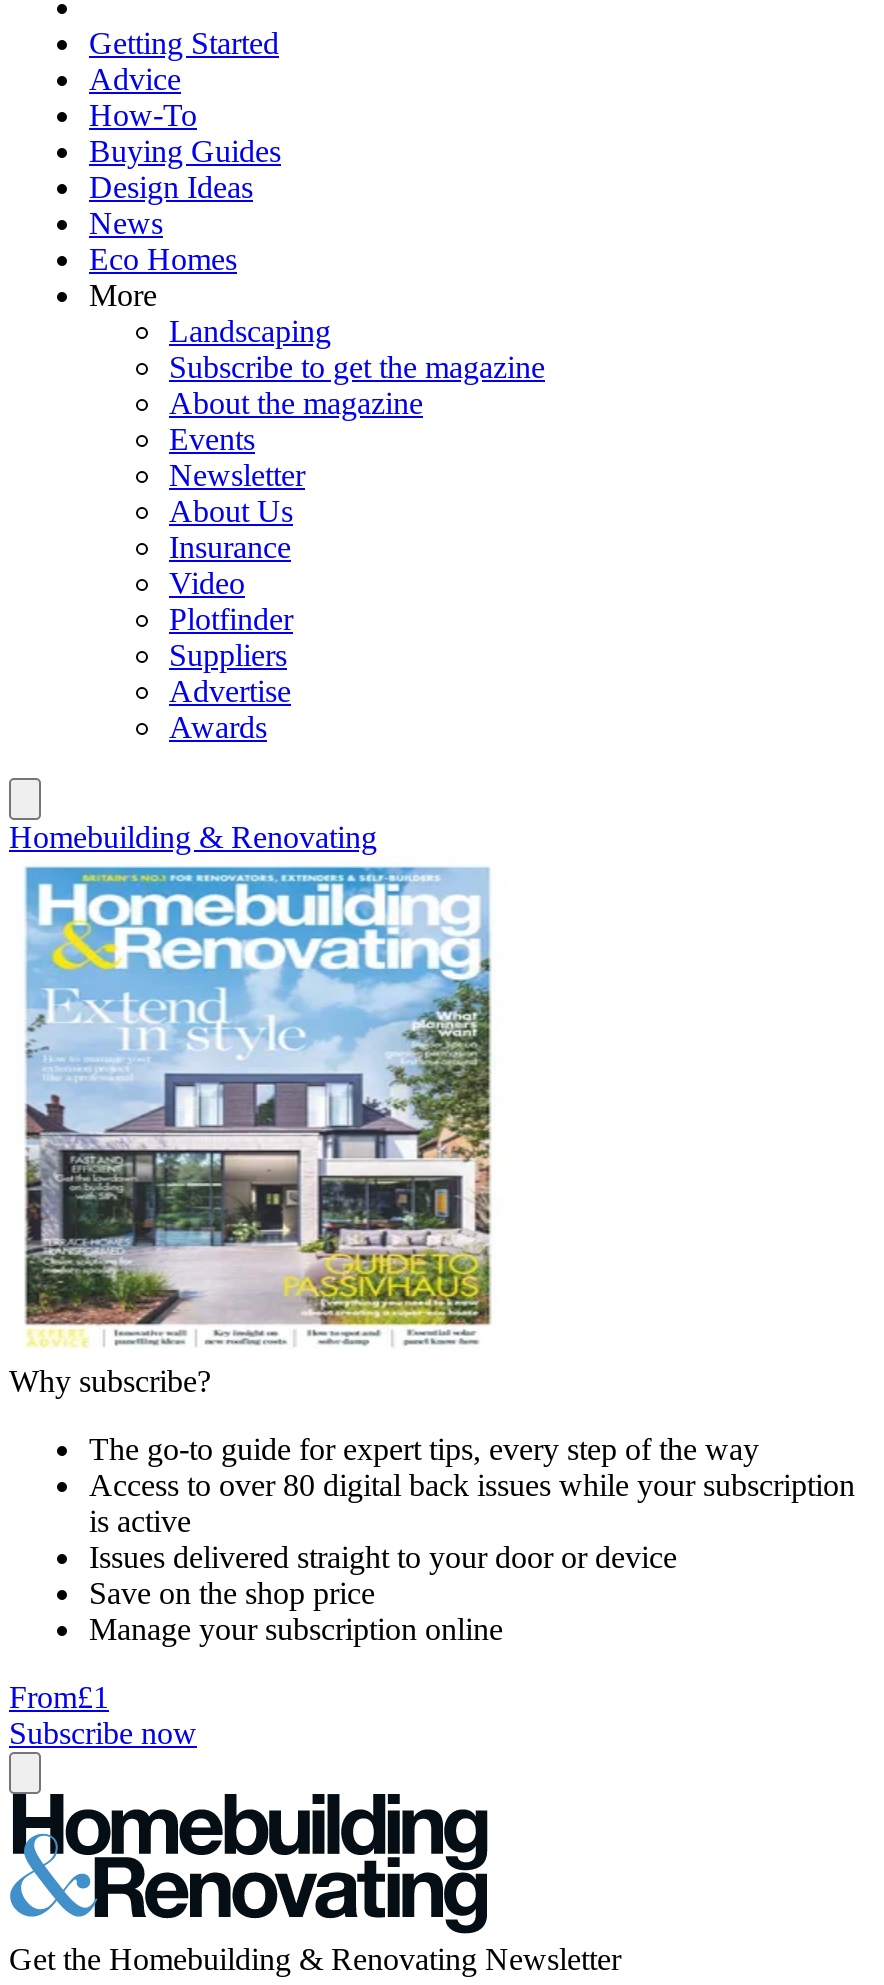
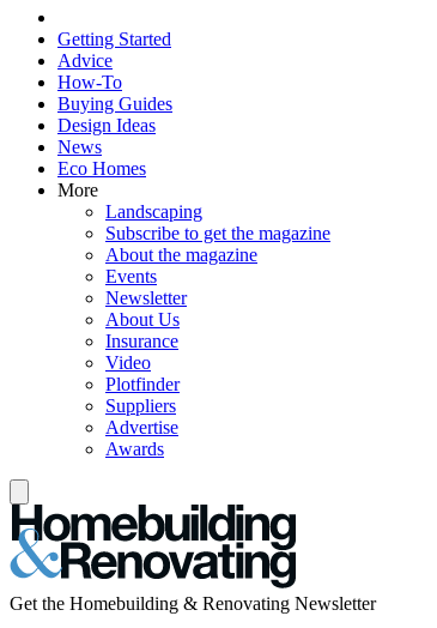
- Homebuilding & Renovating

- [image]
- Why subscribe?
- The go-to guide for expert tips, every step of the way
- Access to over 80 digital back issues while your subscription
- is active
- Issues delivered straight to your door or device
- Save on the shop price
- Manage your subscription online
- From£1
- Subscribe now
